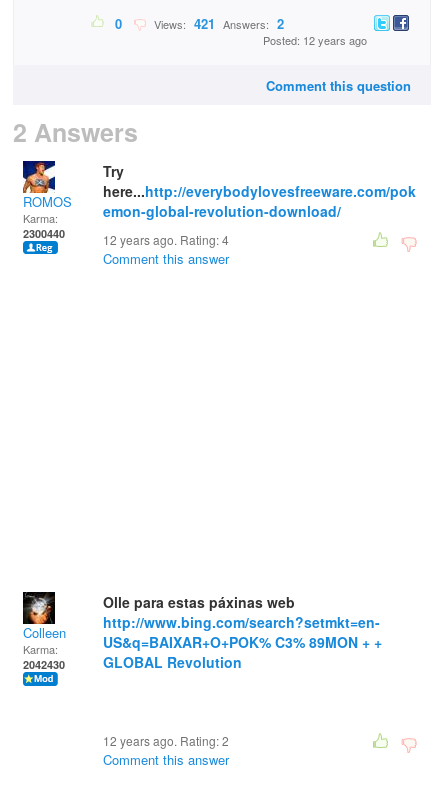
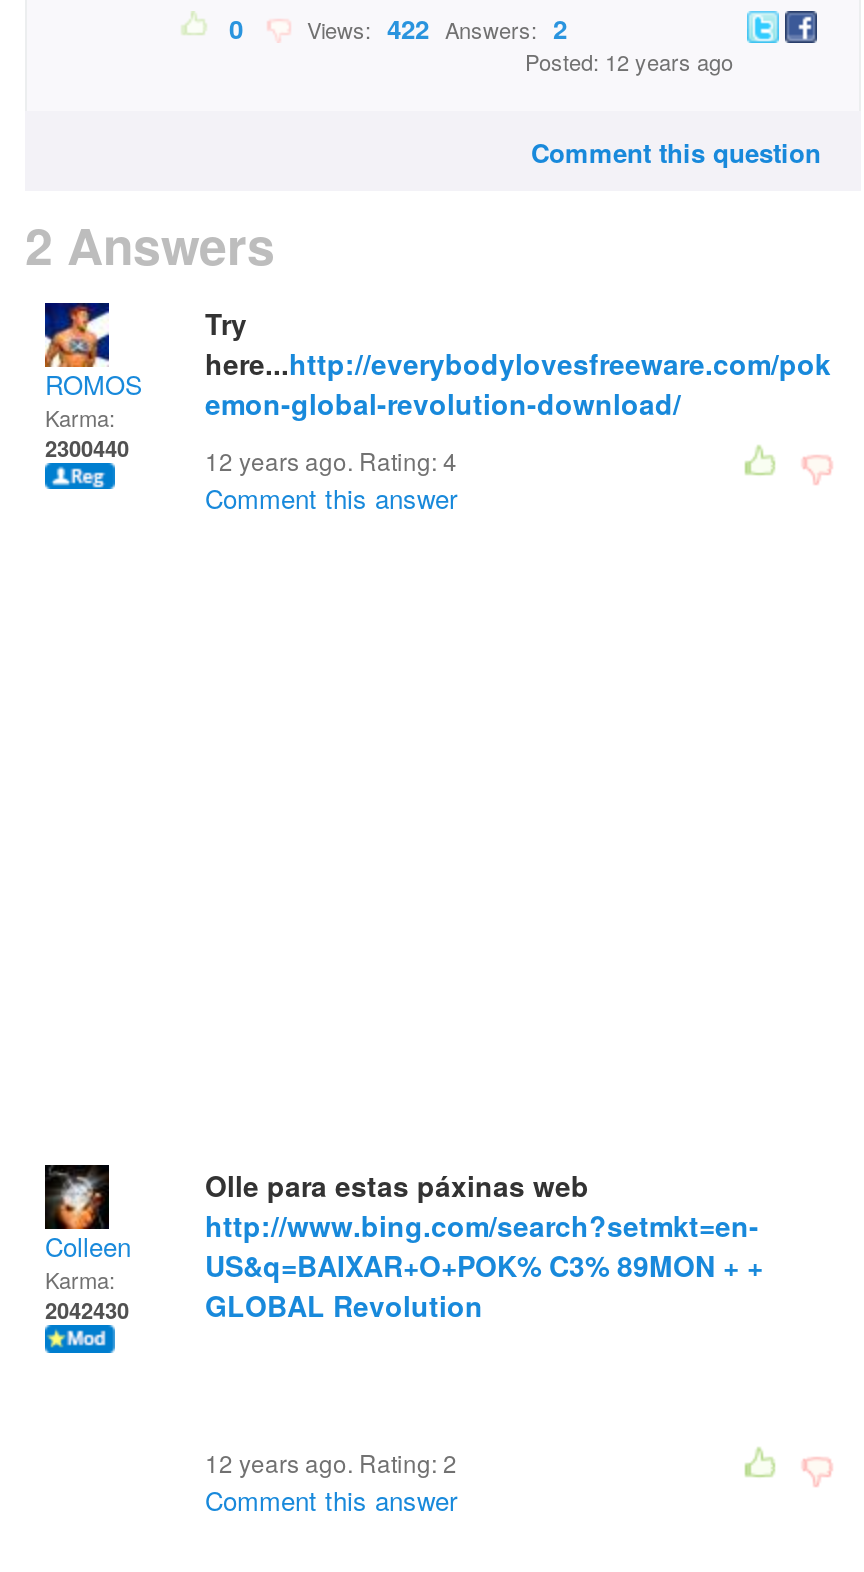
- Views: 421 Answers: 2
+ Views: 422 Answers: 2
